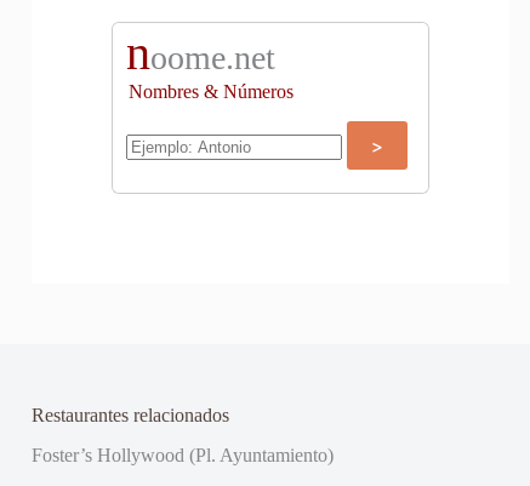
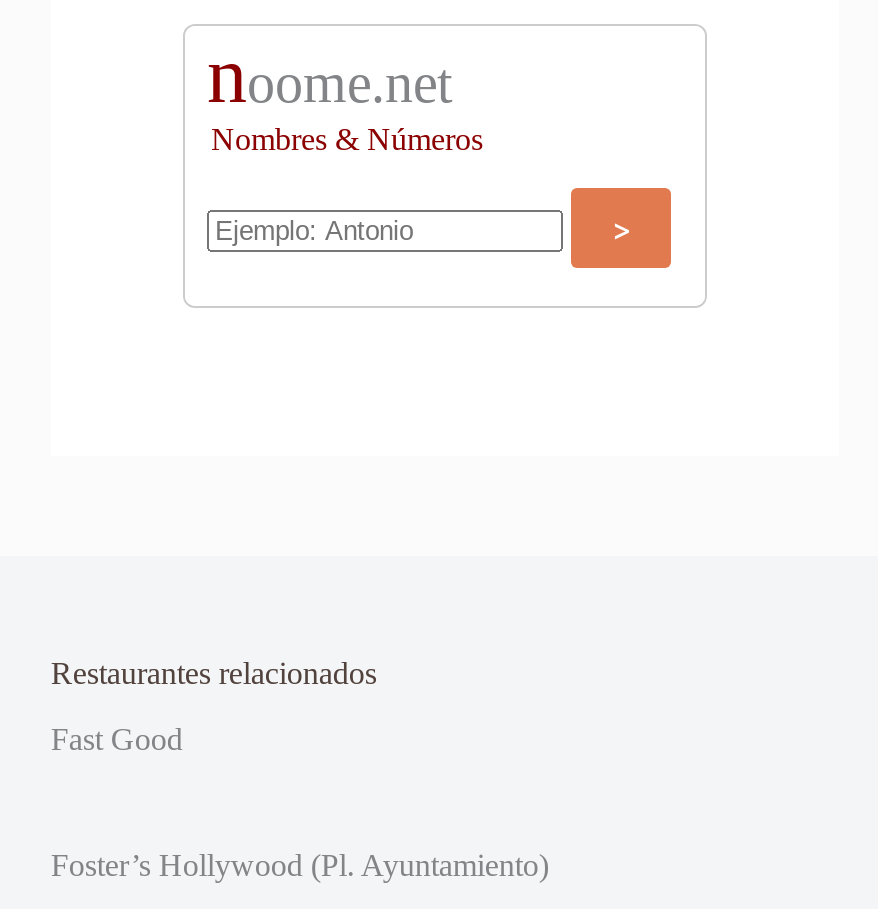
+ Fast Good
